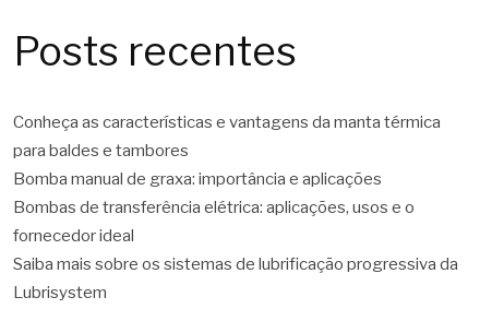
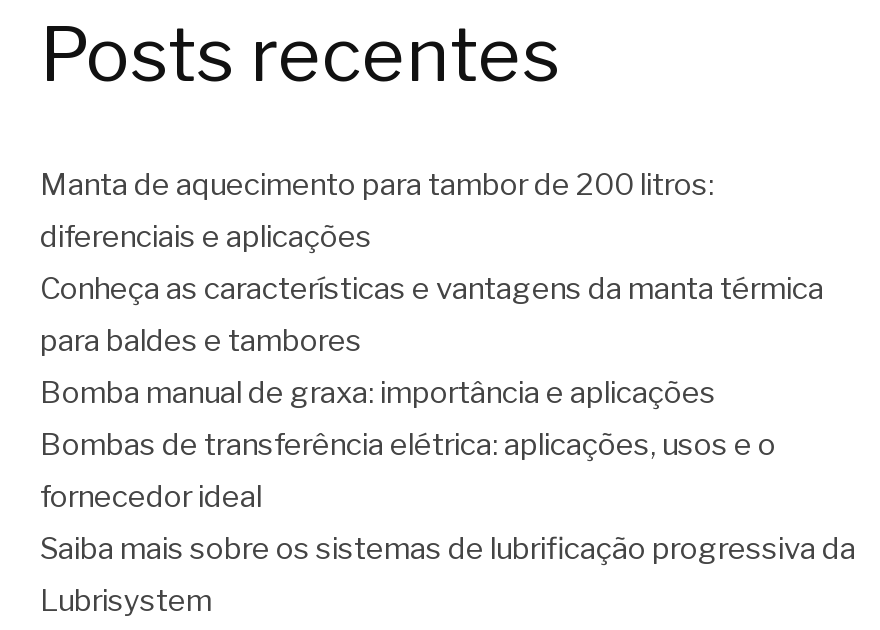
+ Manta de aquecimento para tambor de 200 litros:
+ diferenciais e aplicações
